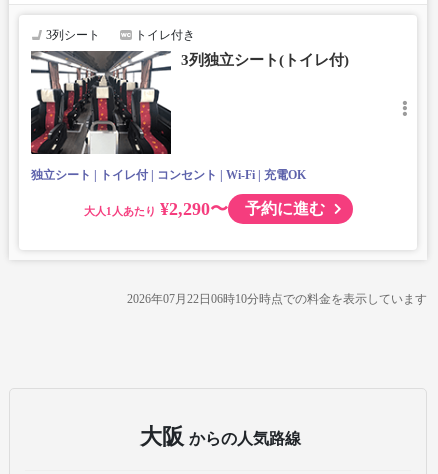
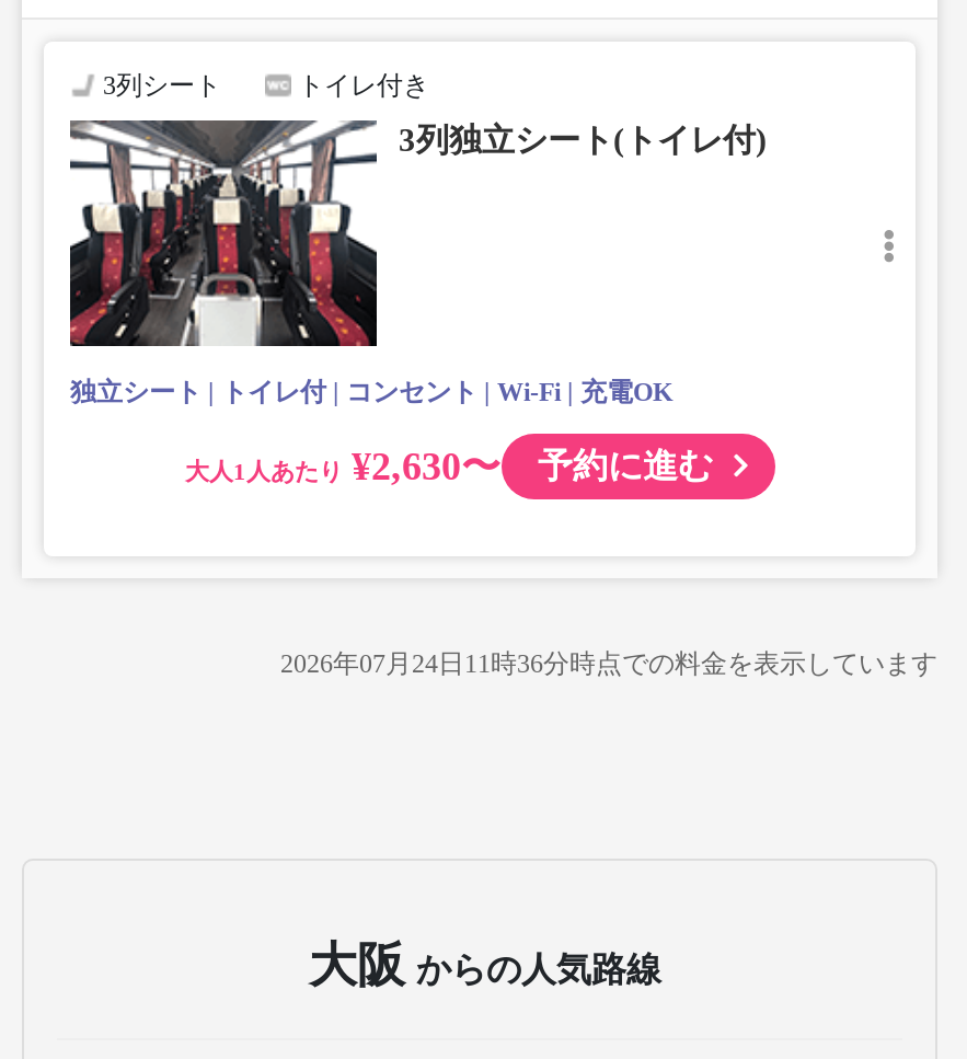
- ¥2,290〜 予約に進む
+ ¥2,630〜 予約に進む

- 2026年07月22日06時10分時点での料金を表示しています
+ 2026年07月24日11時36分時点での料金を表示しています
